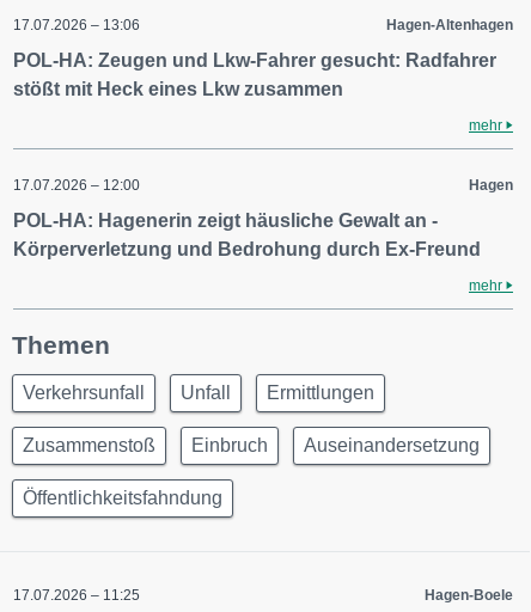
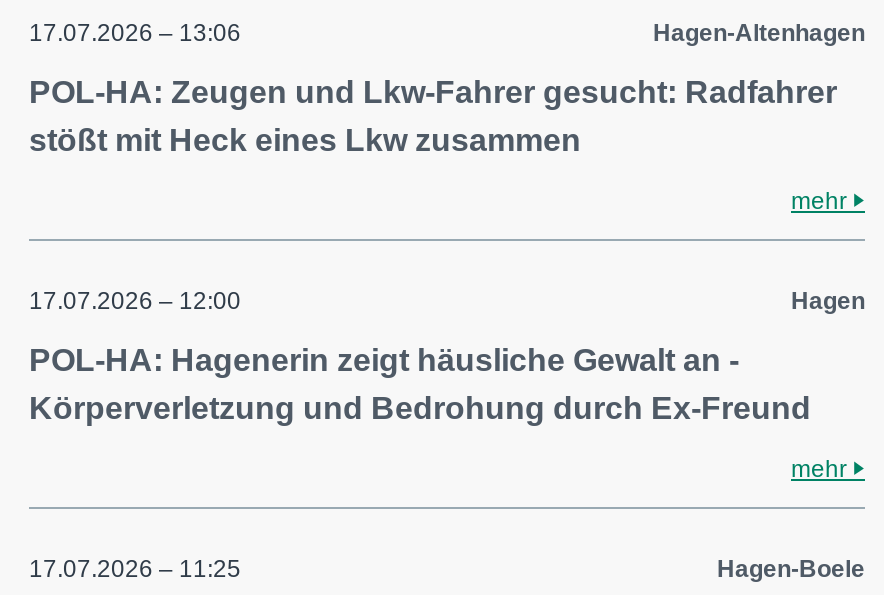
- Themen
- Verkehrsunfall
- Unfall
- Ermittlungen
- Zusammenstoß
- Einbruch
- Auseinandersetzung
- Öffentlichkeitsfahndung
